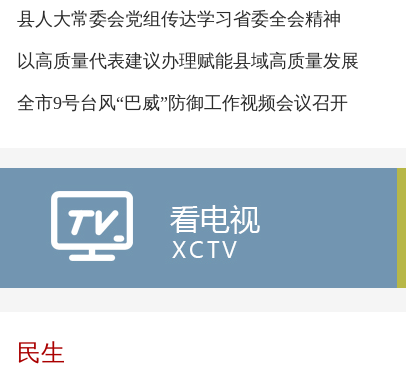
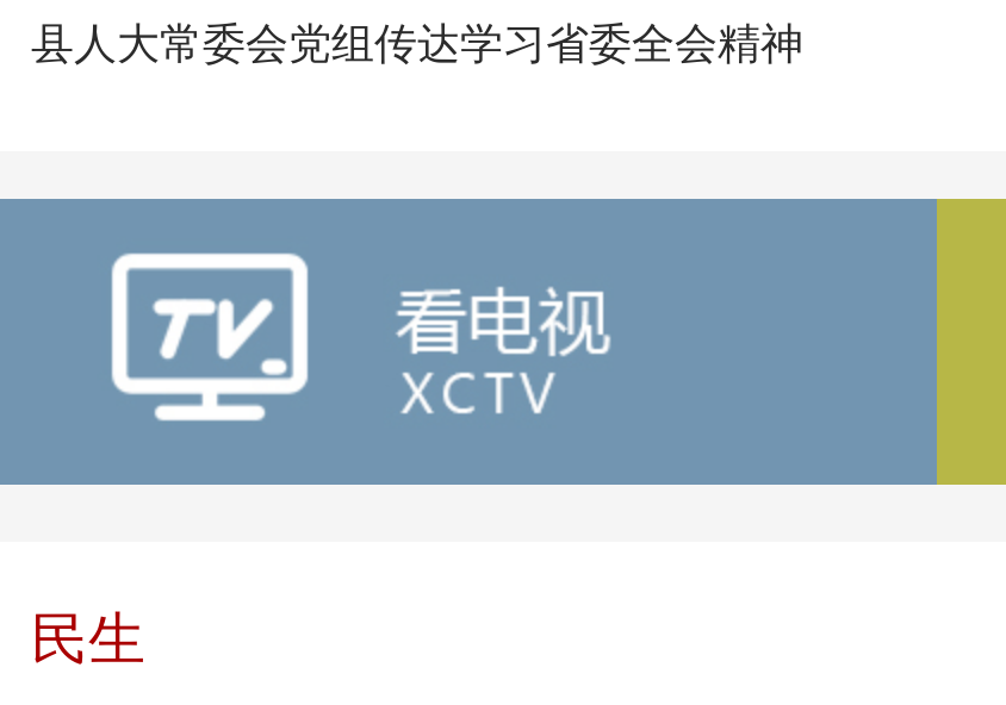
- 以高质量代表建议办理赋能县域高质量发展
- 全市9号台风“巴威”防御工作视频会议召开
